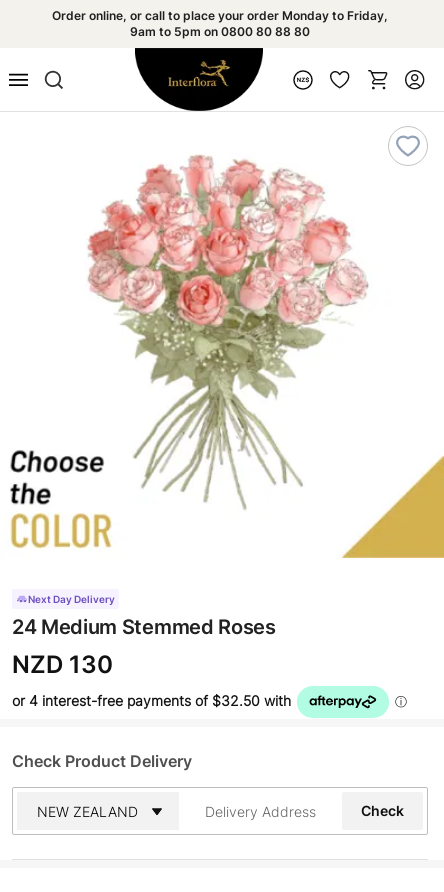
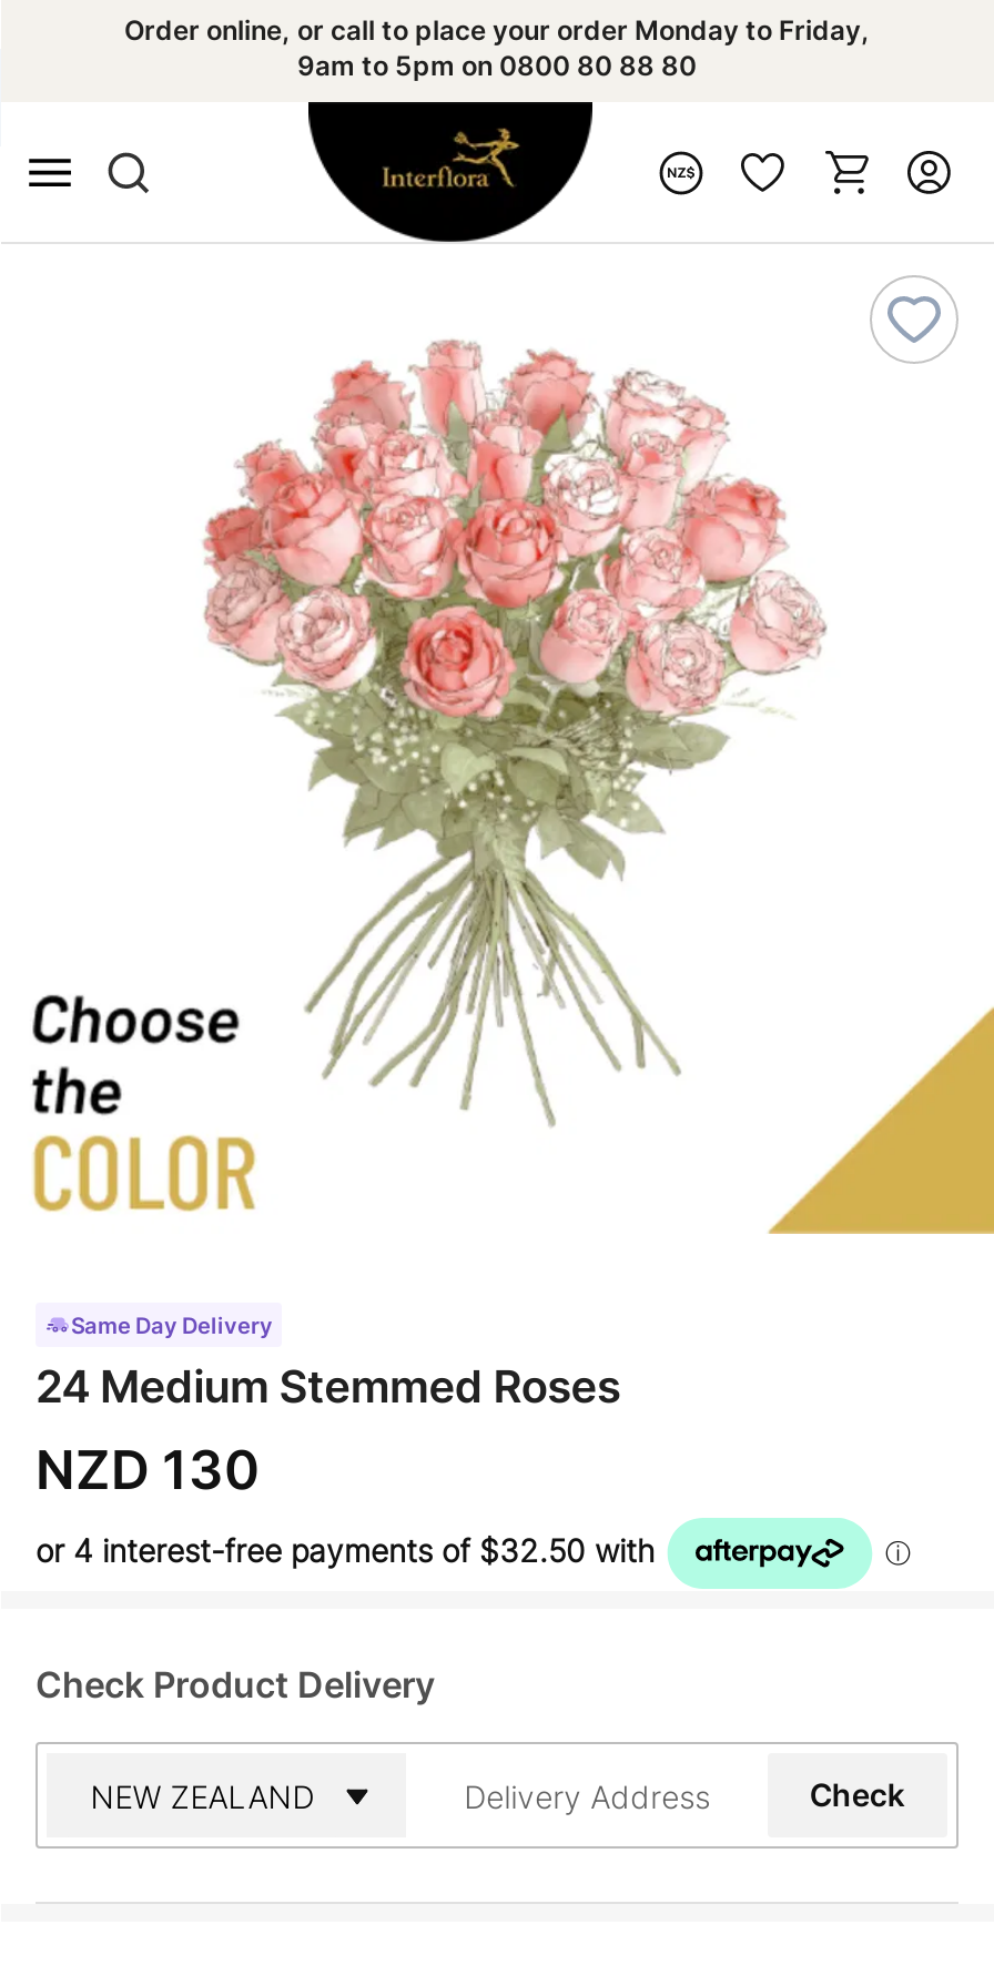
- Next Day Delivery
+ Same Day Delivery
